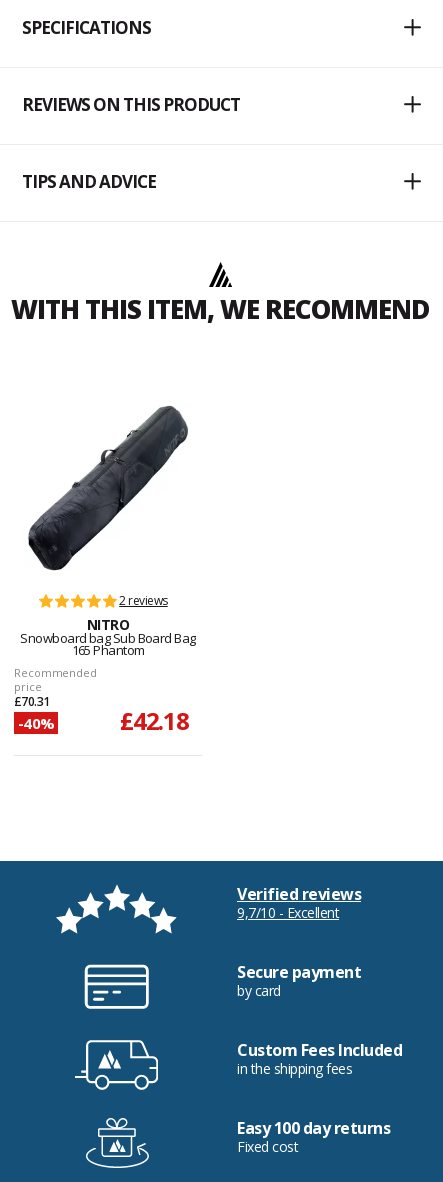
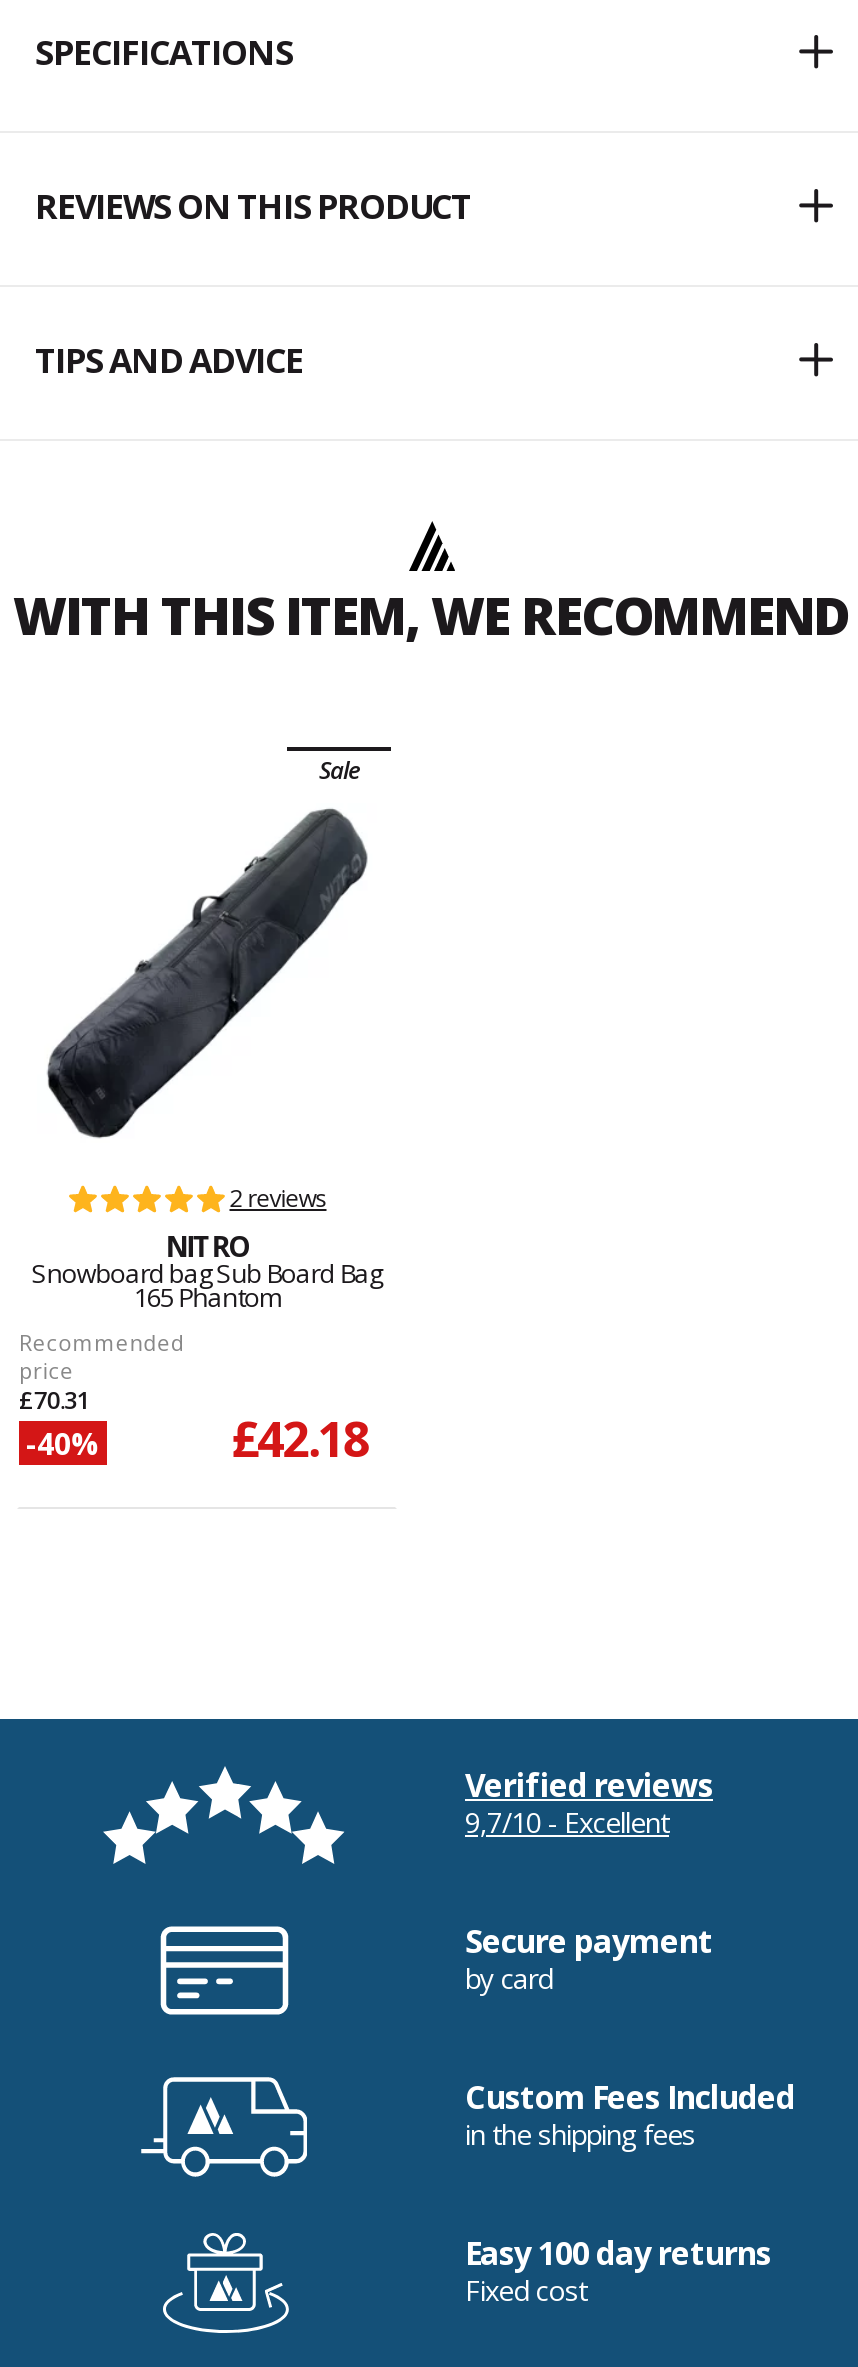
+ Sale
